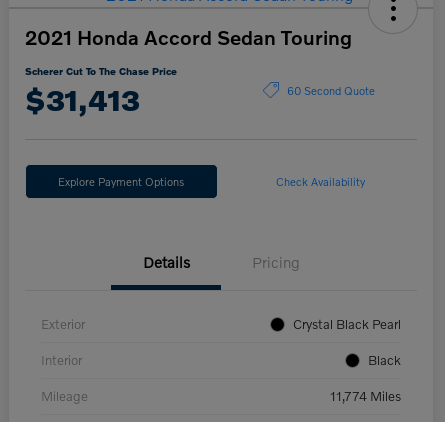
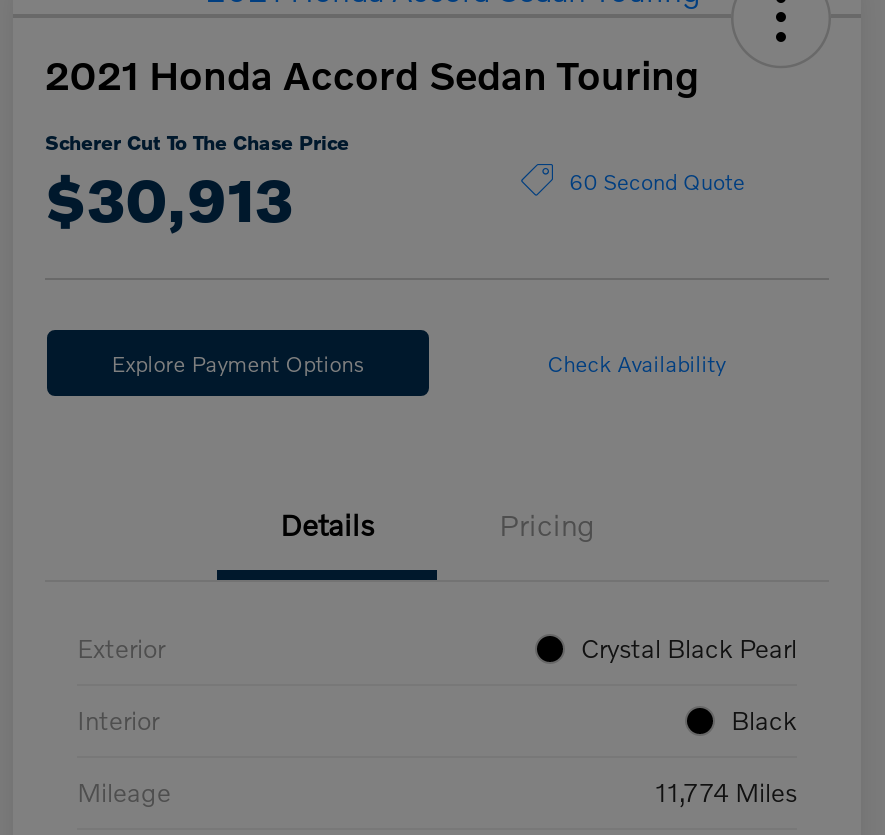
- $31,413
+ $30,913
